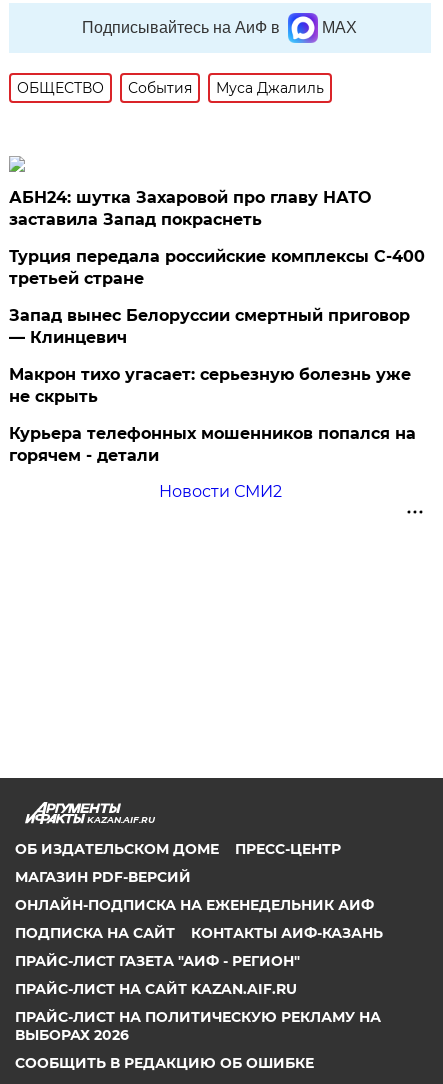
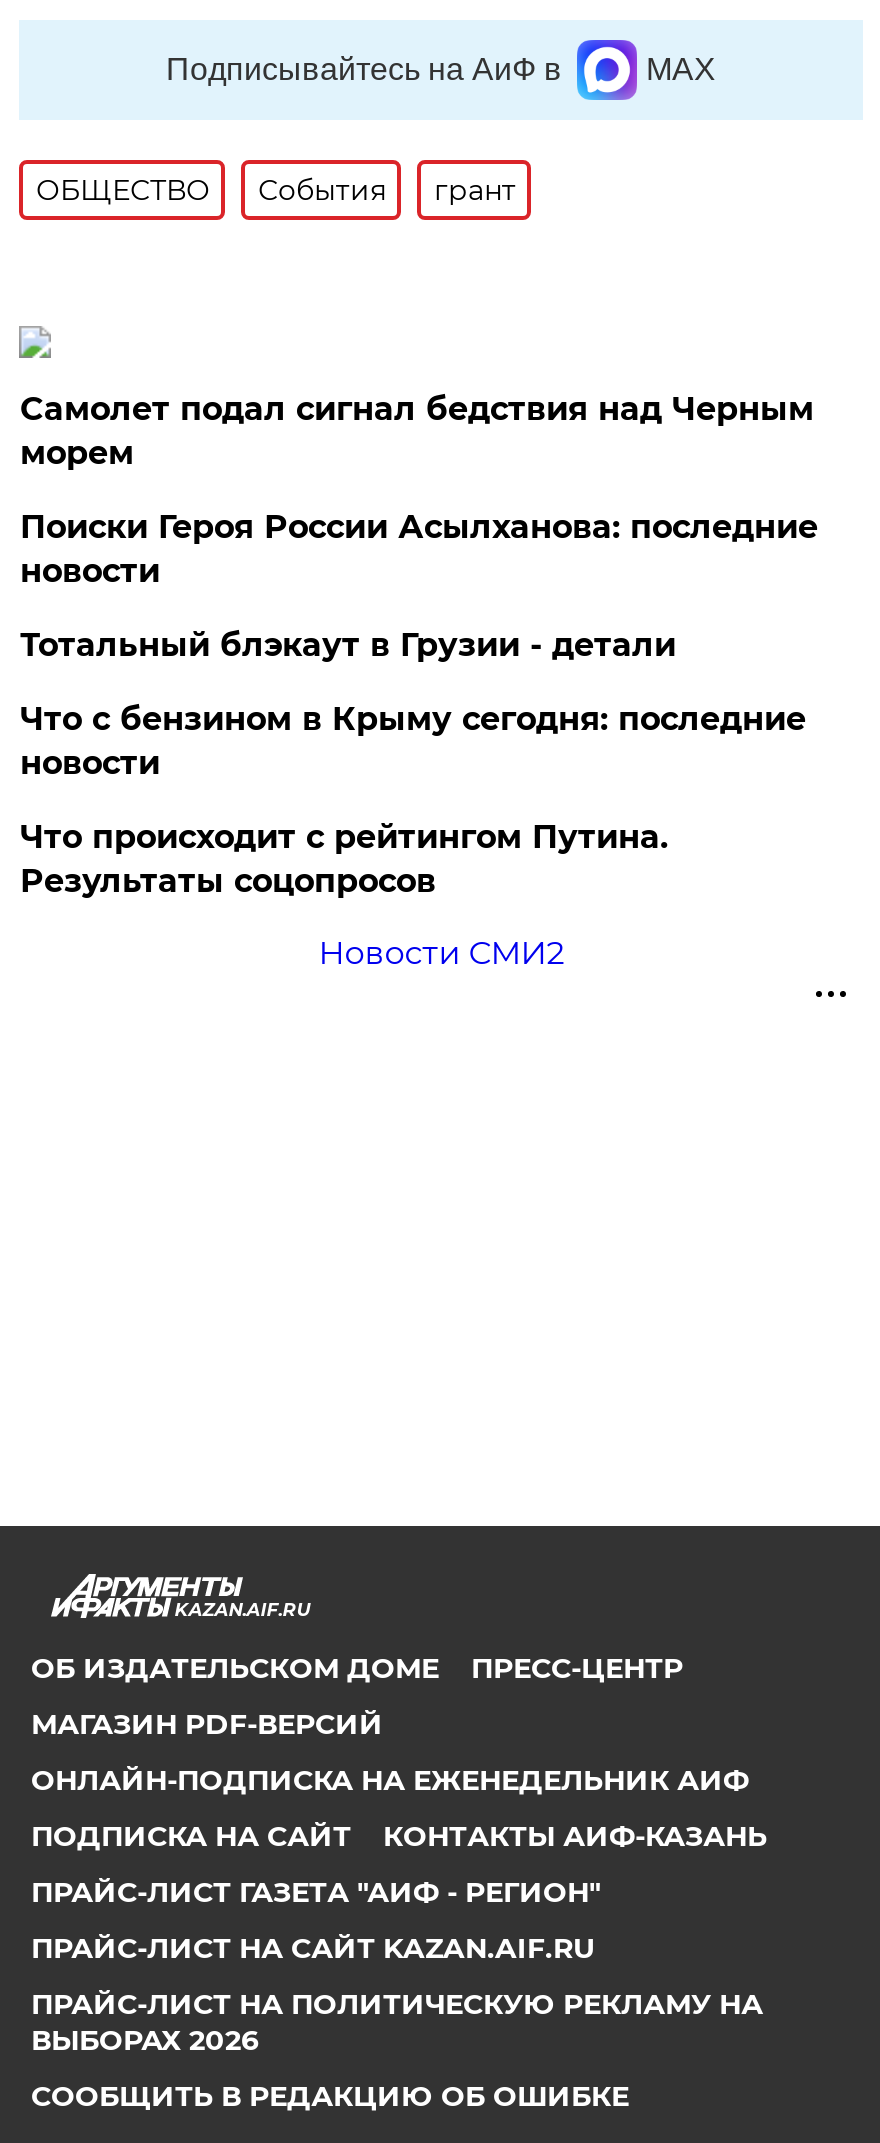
- Муса Джалиль
+ грант

- АБН24: шутка Захаровой про главу НАТО
- заставила Запад покраснеть
+ Самолет подал сигнал бедствия над Черным
+ морем

- Турция передала российские комплексы С-400
- третьей стране
+ Поиски Героя России Асылханова: последние
+ новости

- Запад вынес Белоруссии смертный приговор
- — Клинцевич
+ Тотальный блэкаут в Грузии - детали

- Макрон тихо угасает: серьезную болезнь уже
- не скрыть
+ Что с бензином в Крыму сегодня: последние
+ новости

- Курьера телефонных мошенников попался на
- горячем - детали
+ Что происходит с рейтингом Путина.
+ Результаты соцопросов
